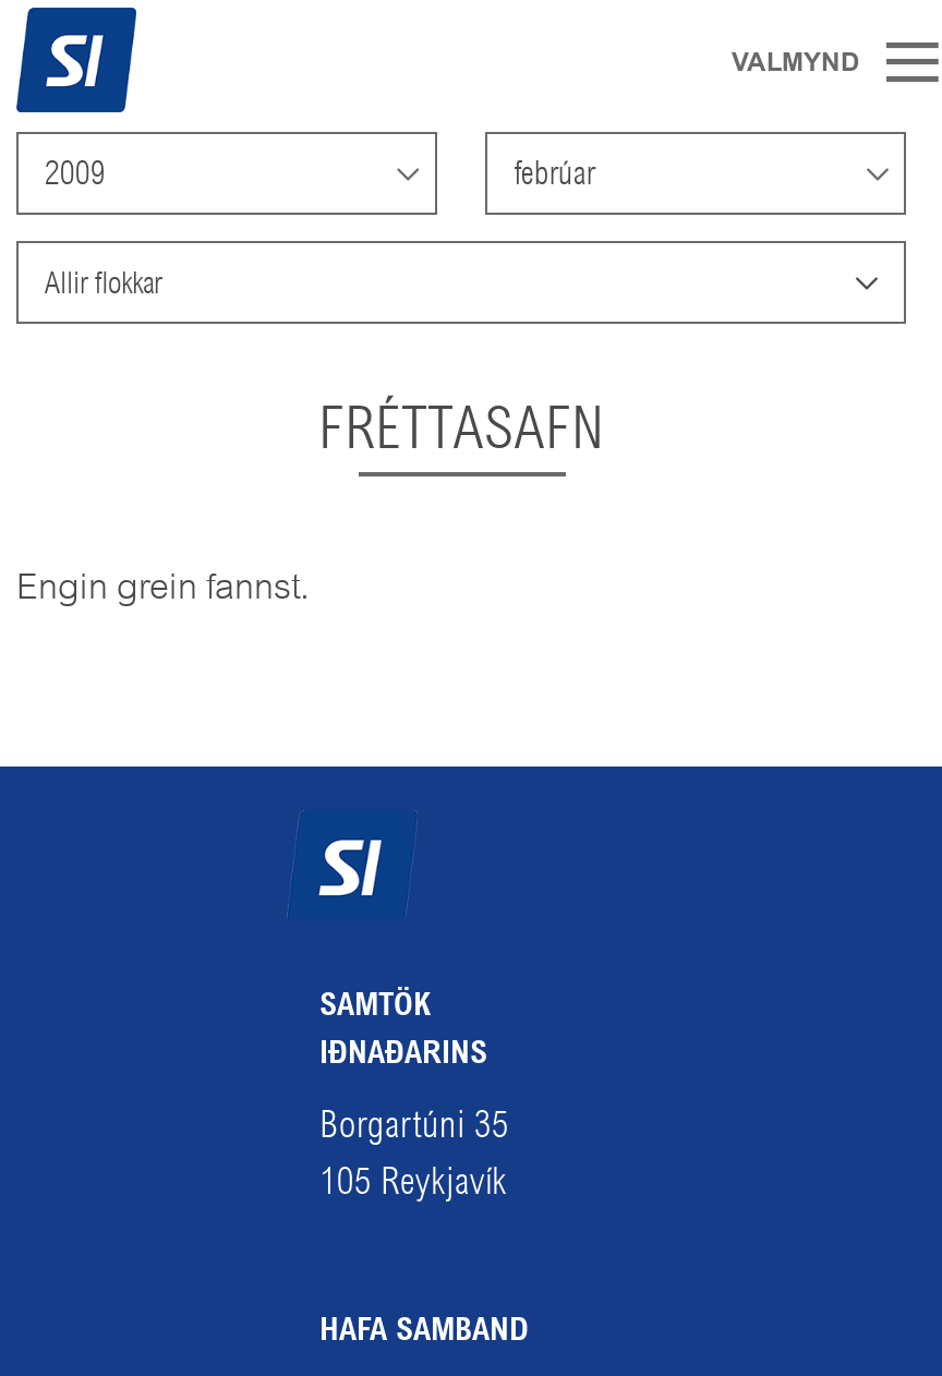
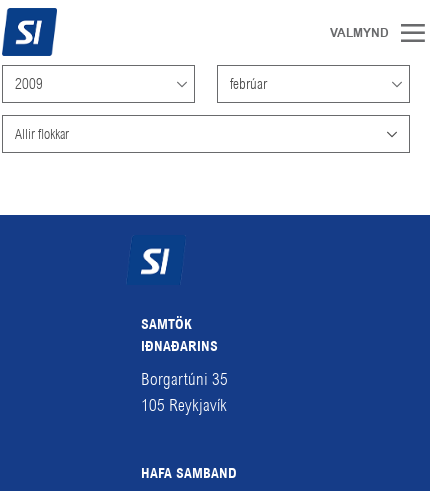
- FRÉTTASAFN
- Engin grein fannst.
